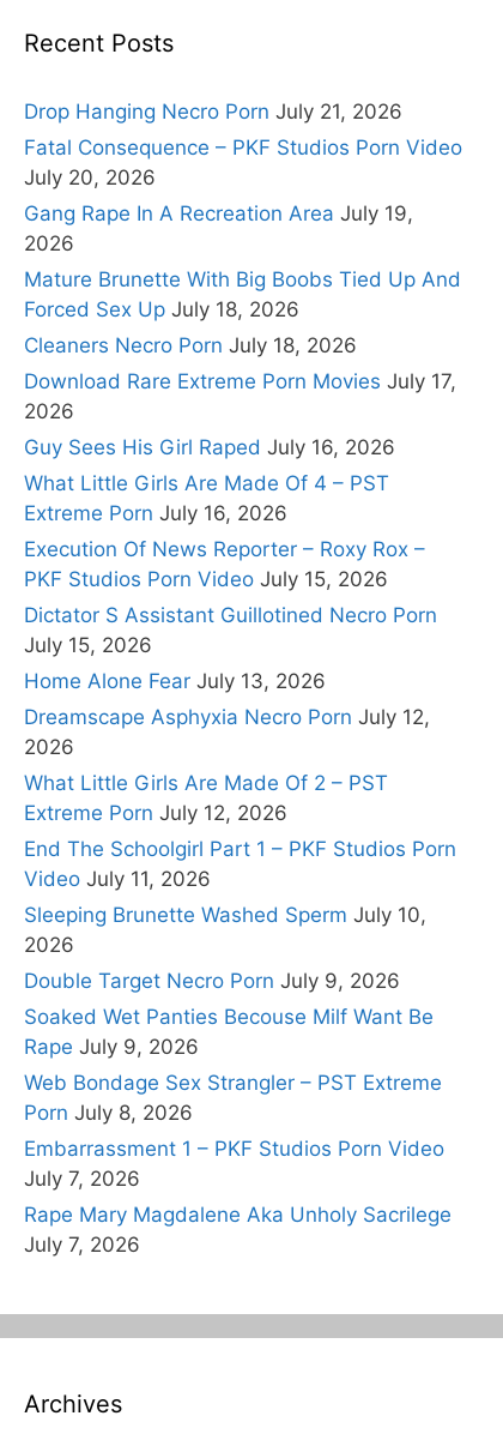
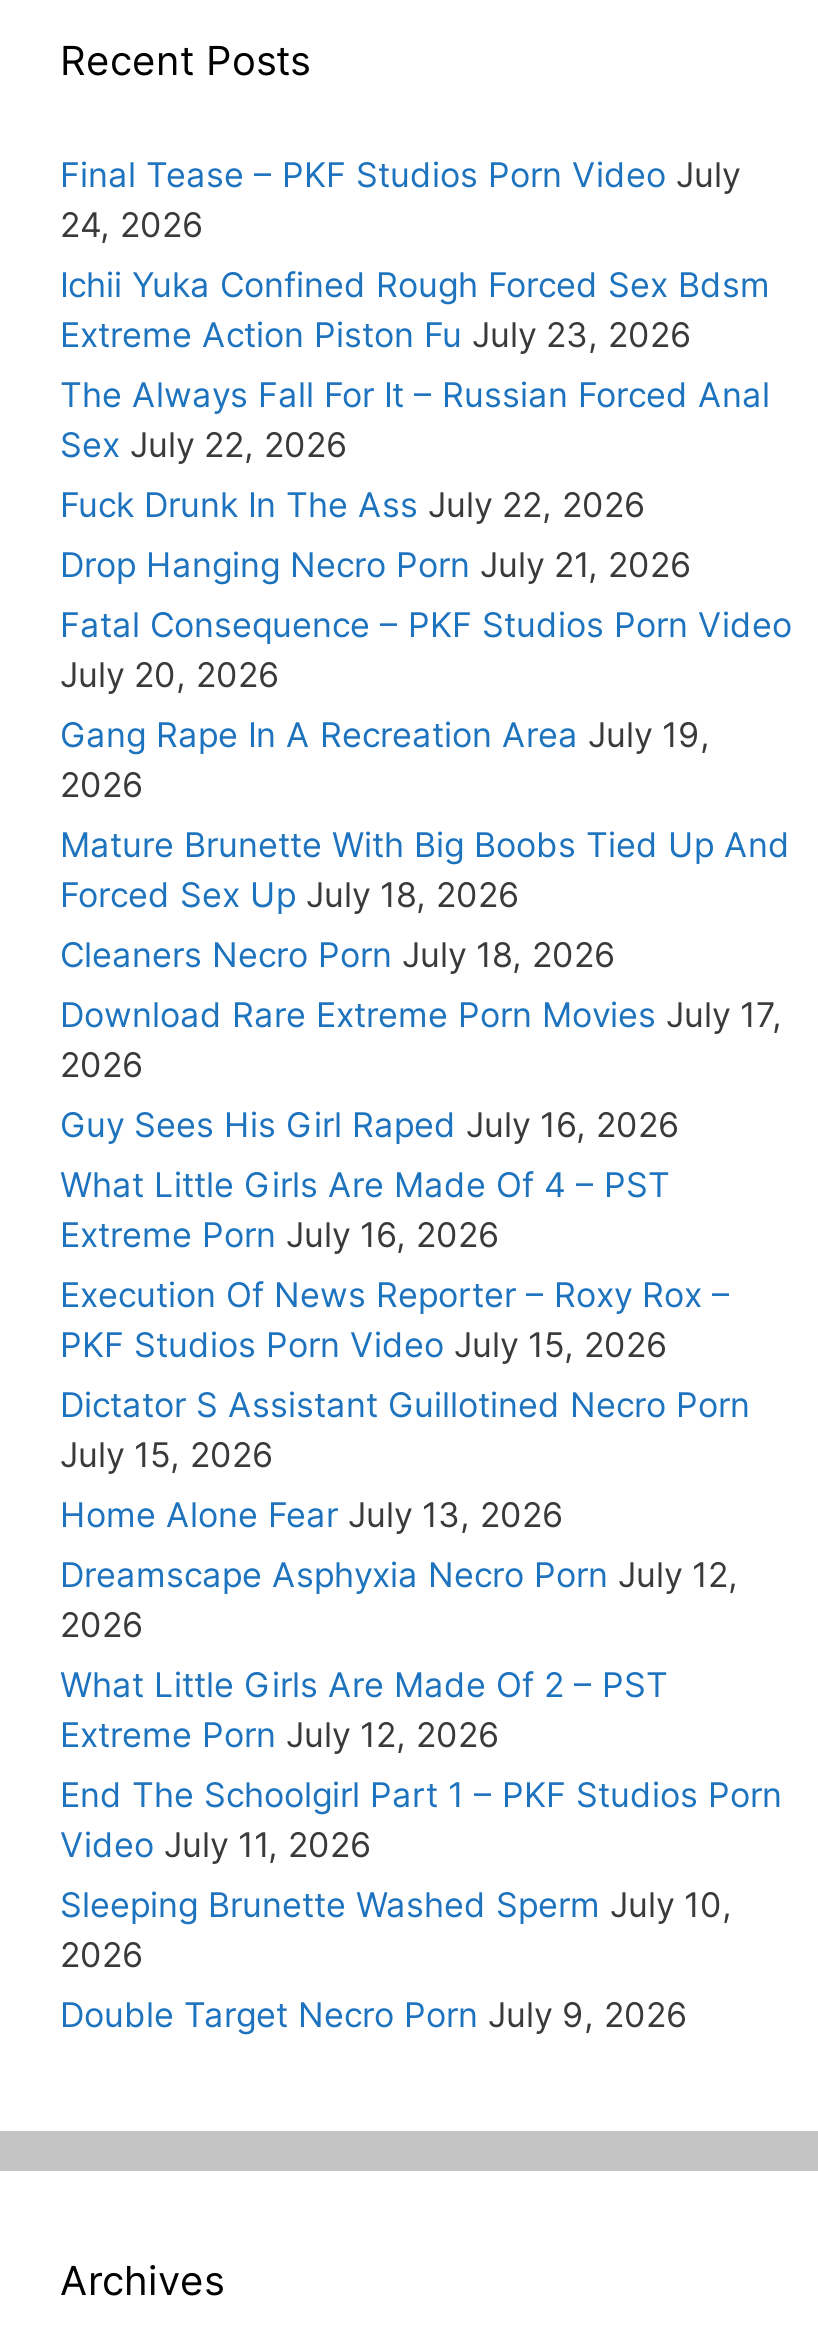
+ Final Tease – PKF Studios Porn Video July
+ 24, 2026
+ Ichii Yuka Confined Rough Forced Sex Bdsm
+ Extreme Action Piston Fu July 23, 2026
+ The Always Fall For It – Russian Forced Anal
+ Sex July 22, 2026
+ Fuck Drunk In The Ass July 22, 2026

moved down: Drop Hanging Necro Porn July 21, 2026 | Fatal Consequence – PKF Studios Porn Video | July 20, 2026 | ... | 2026 | Double Target Necro Porn July 9, 2026

- Soaked Wet Panties Becouse Milf Want Be
- Rape July 9, 2026
- Web Bondage Sex Strangler – PST Extreme
- Porn July 8, 2026
- Embarrassment 1 – PKF Studios Porn Video
- July 7, 2026
- Rape Mary Magdalene Aka Unholy Sacrilege
- July 7, 2026
